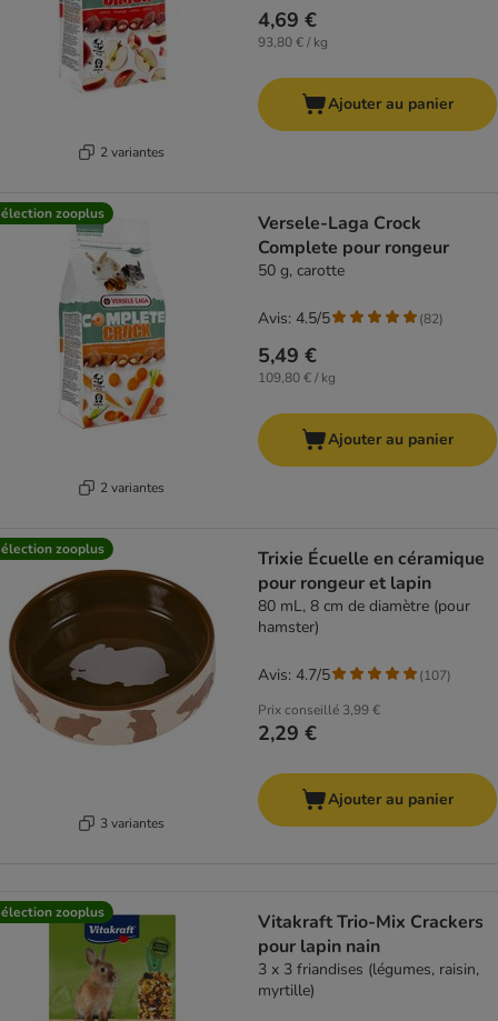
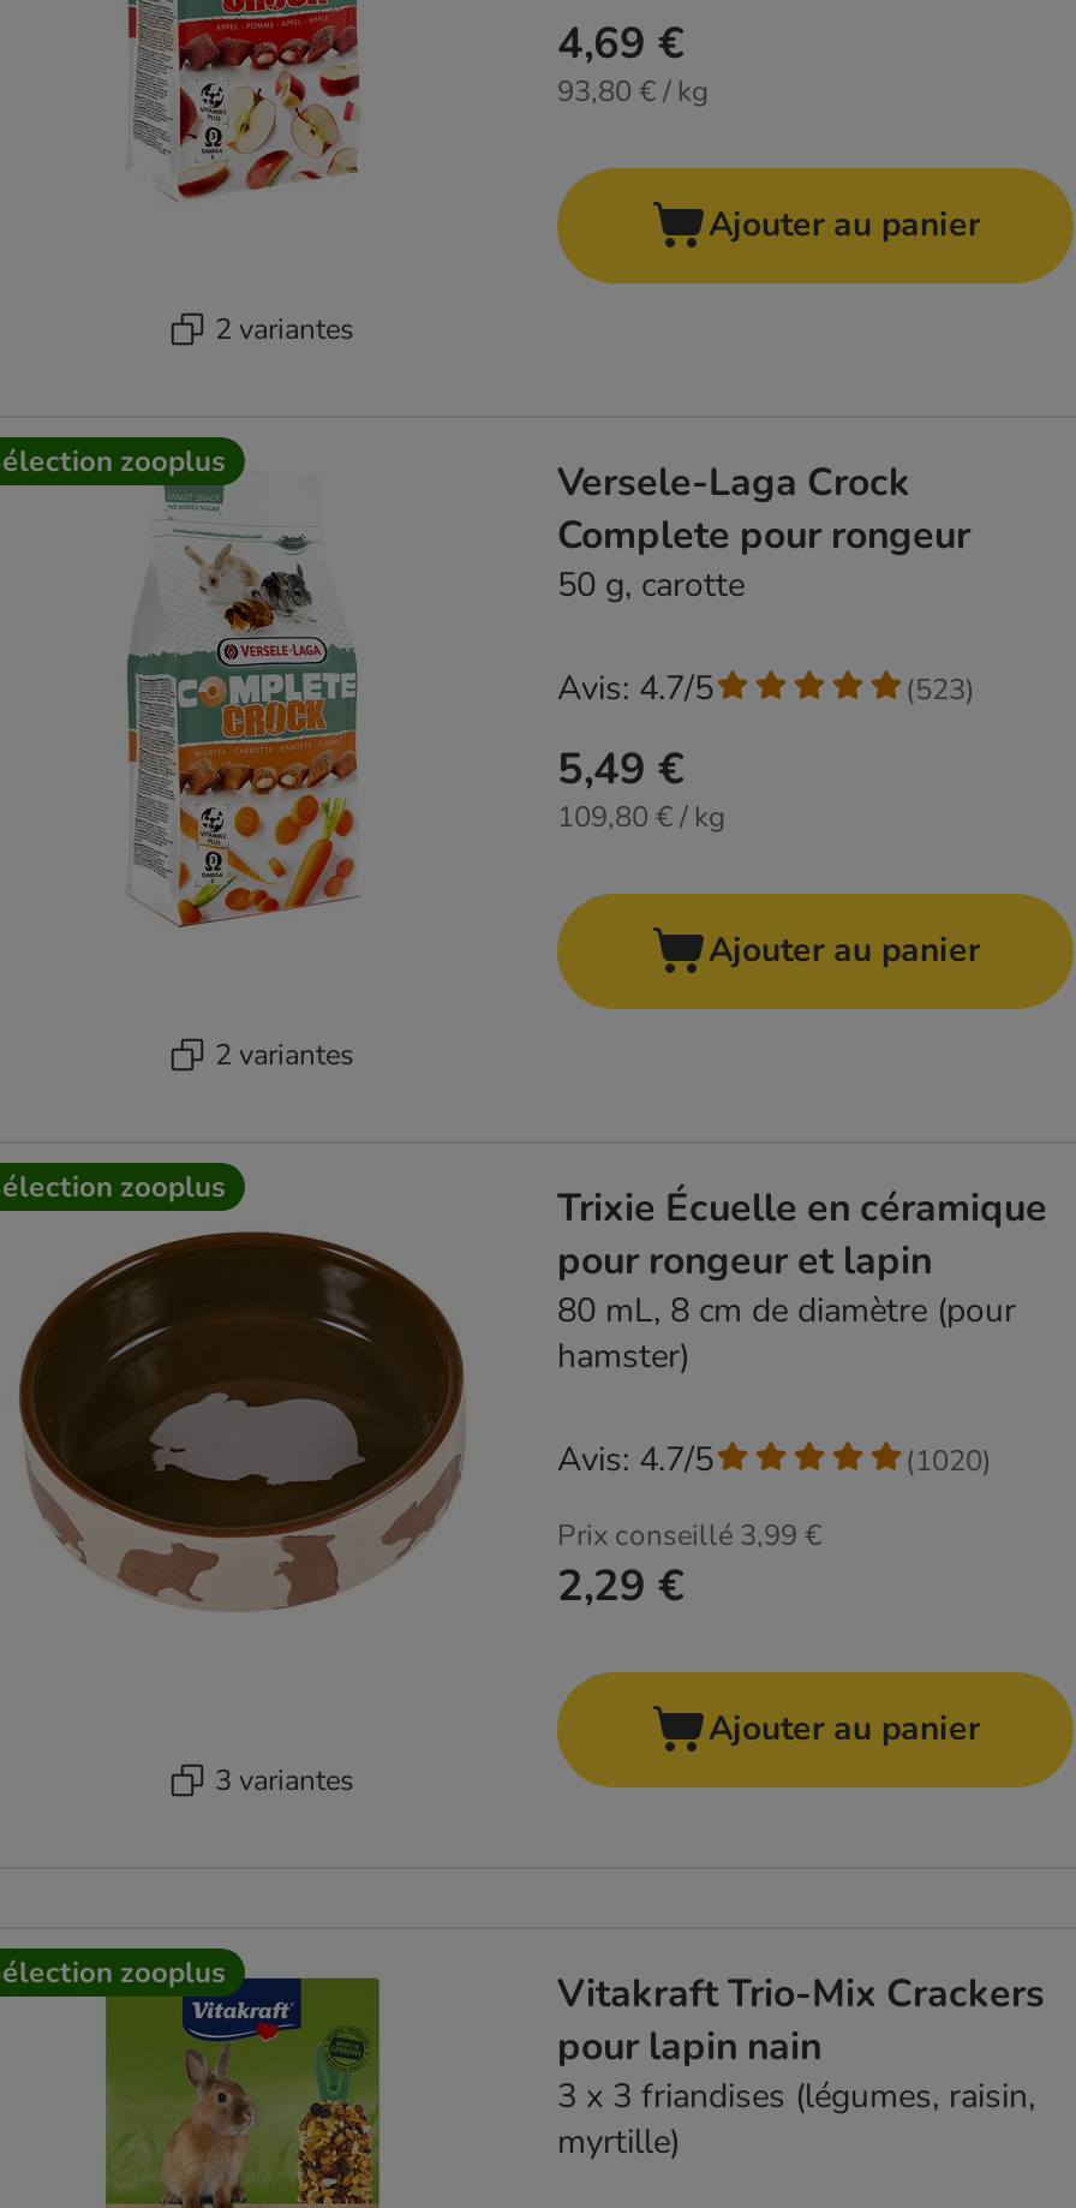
- Avis: 4.5/5
+ Avis: 4.7/5

- (82)
+ (523)

- (107)
+ (1020)
